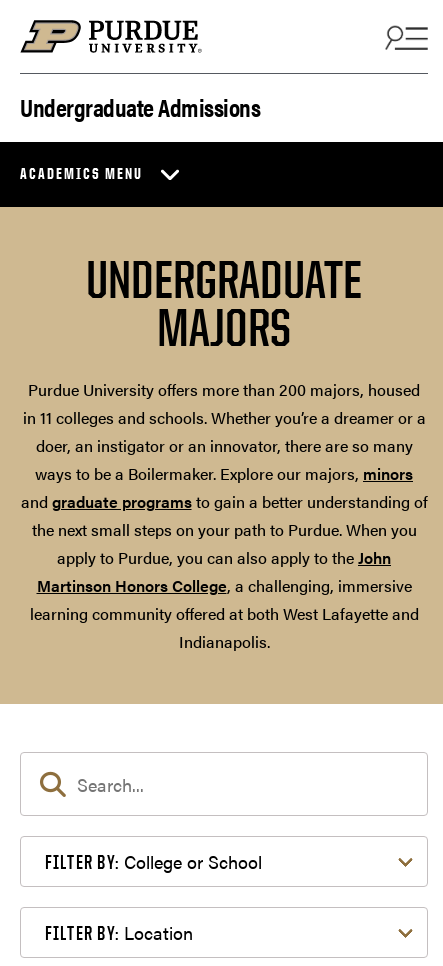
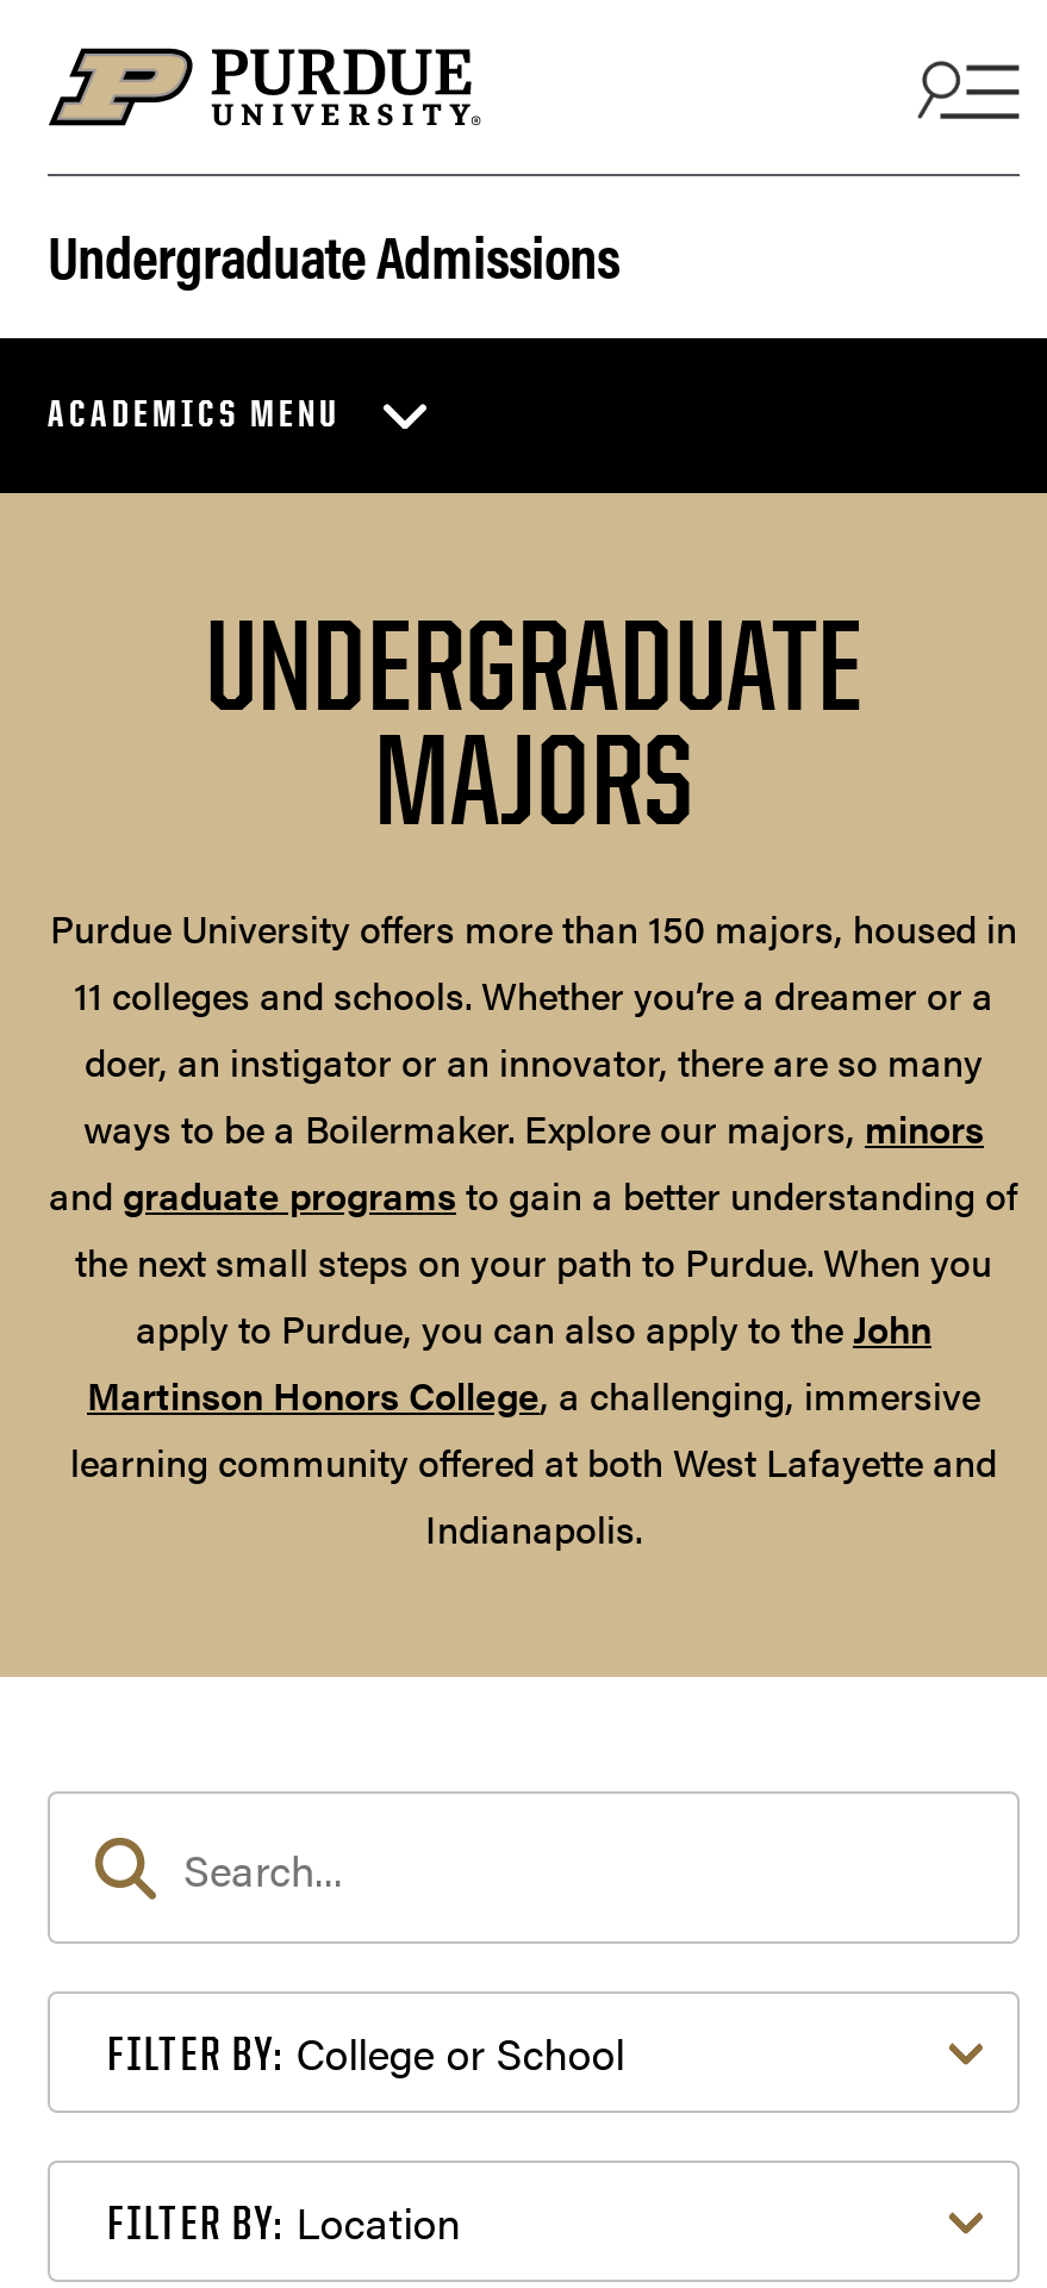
- Purdue University offers more than 200 majors, housed
- in 11 colleges and schools. Whether you’re a dreamer or a
+ Purdue University offers more than 150 majors, housed in
+ 11 colleges and schools. Whether you’re a dreamer or a
